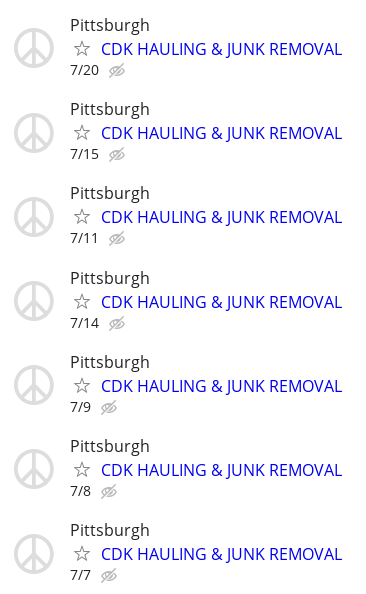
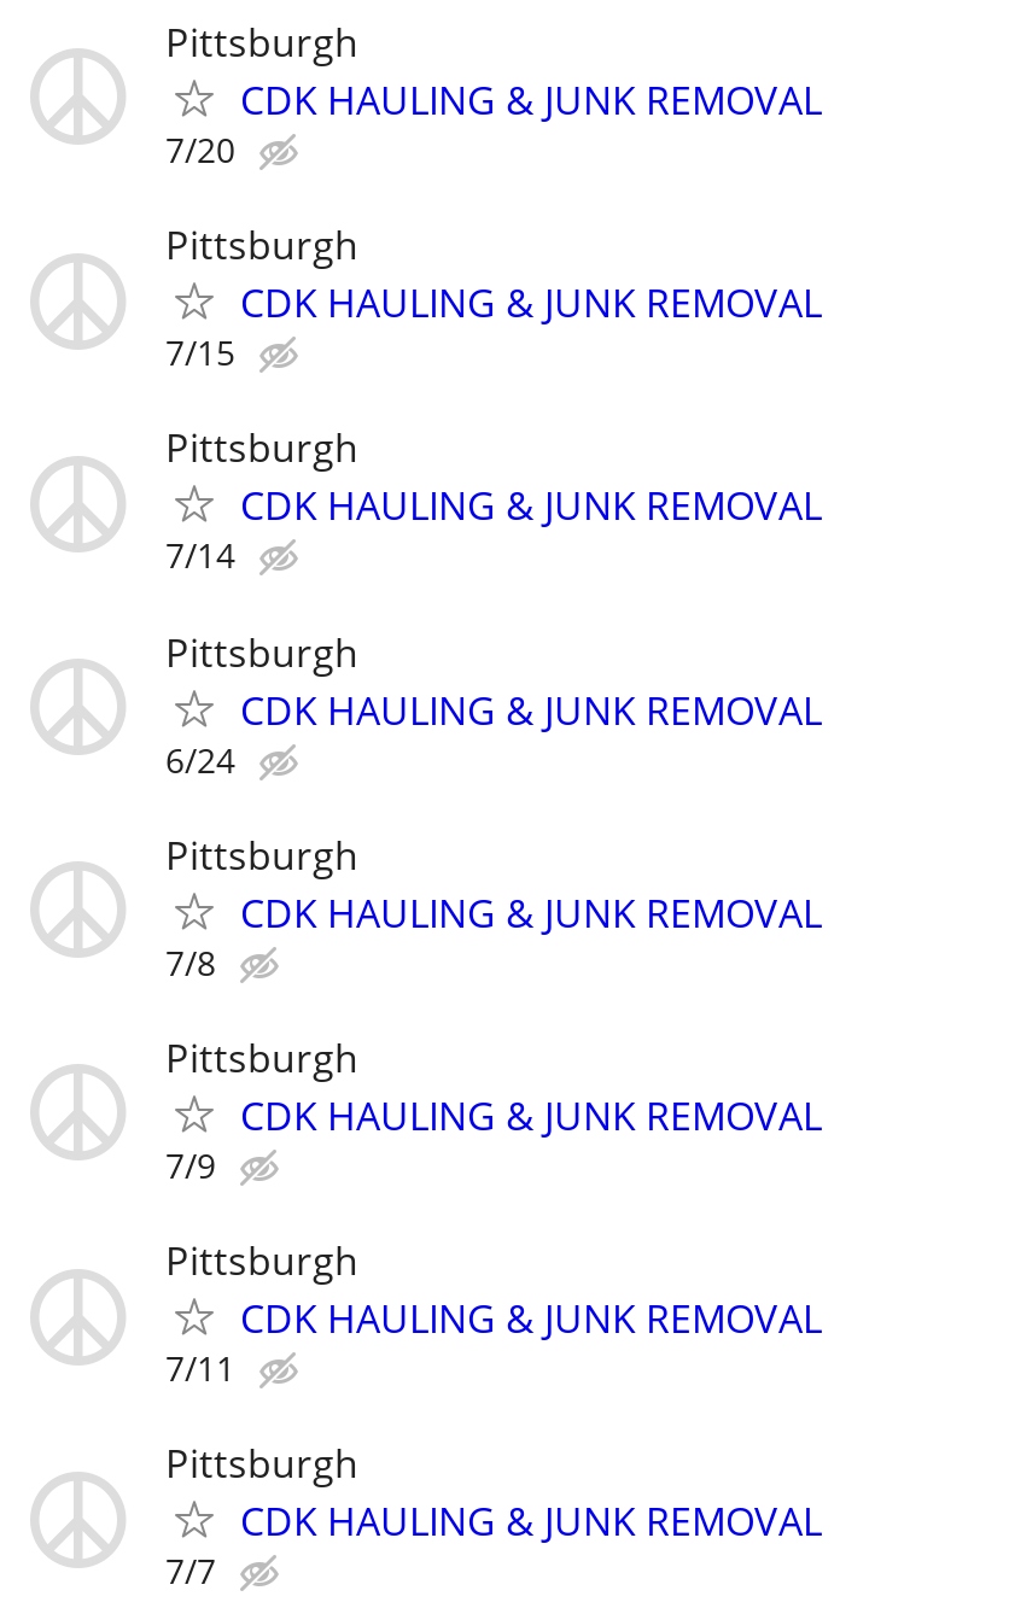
- 7/11
+ 7/14

- 7/14
+ 6/24
+ Pittsburgh
+ CDK HAULING & JUNK REMOVAL
+ 7/8

- 7/8
+ 7/11
